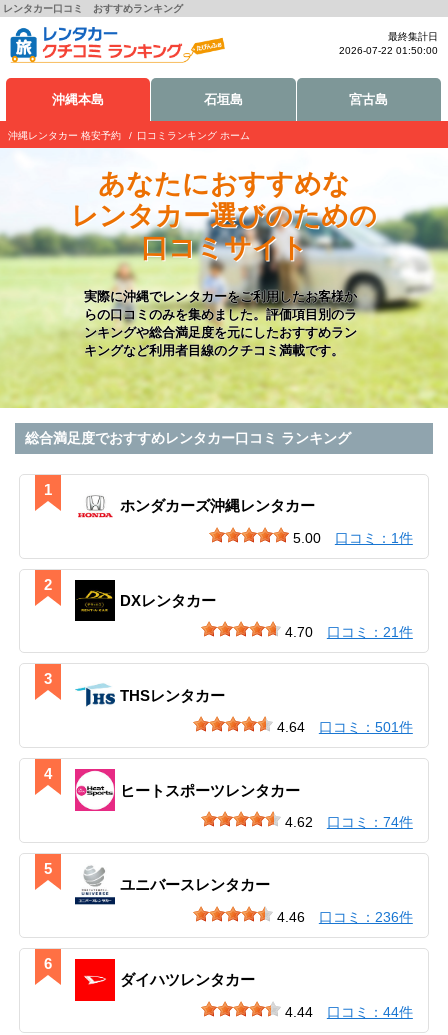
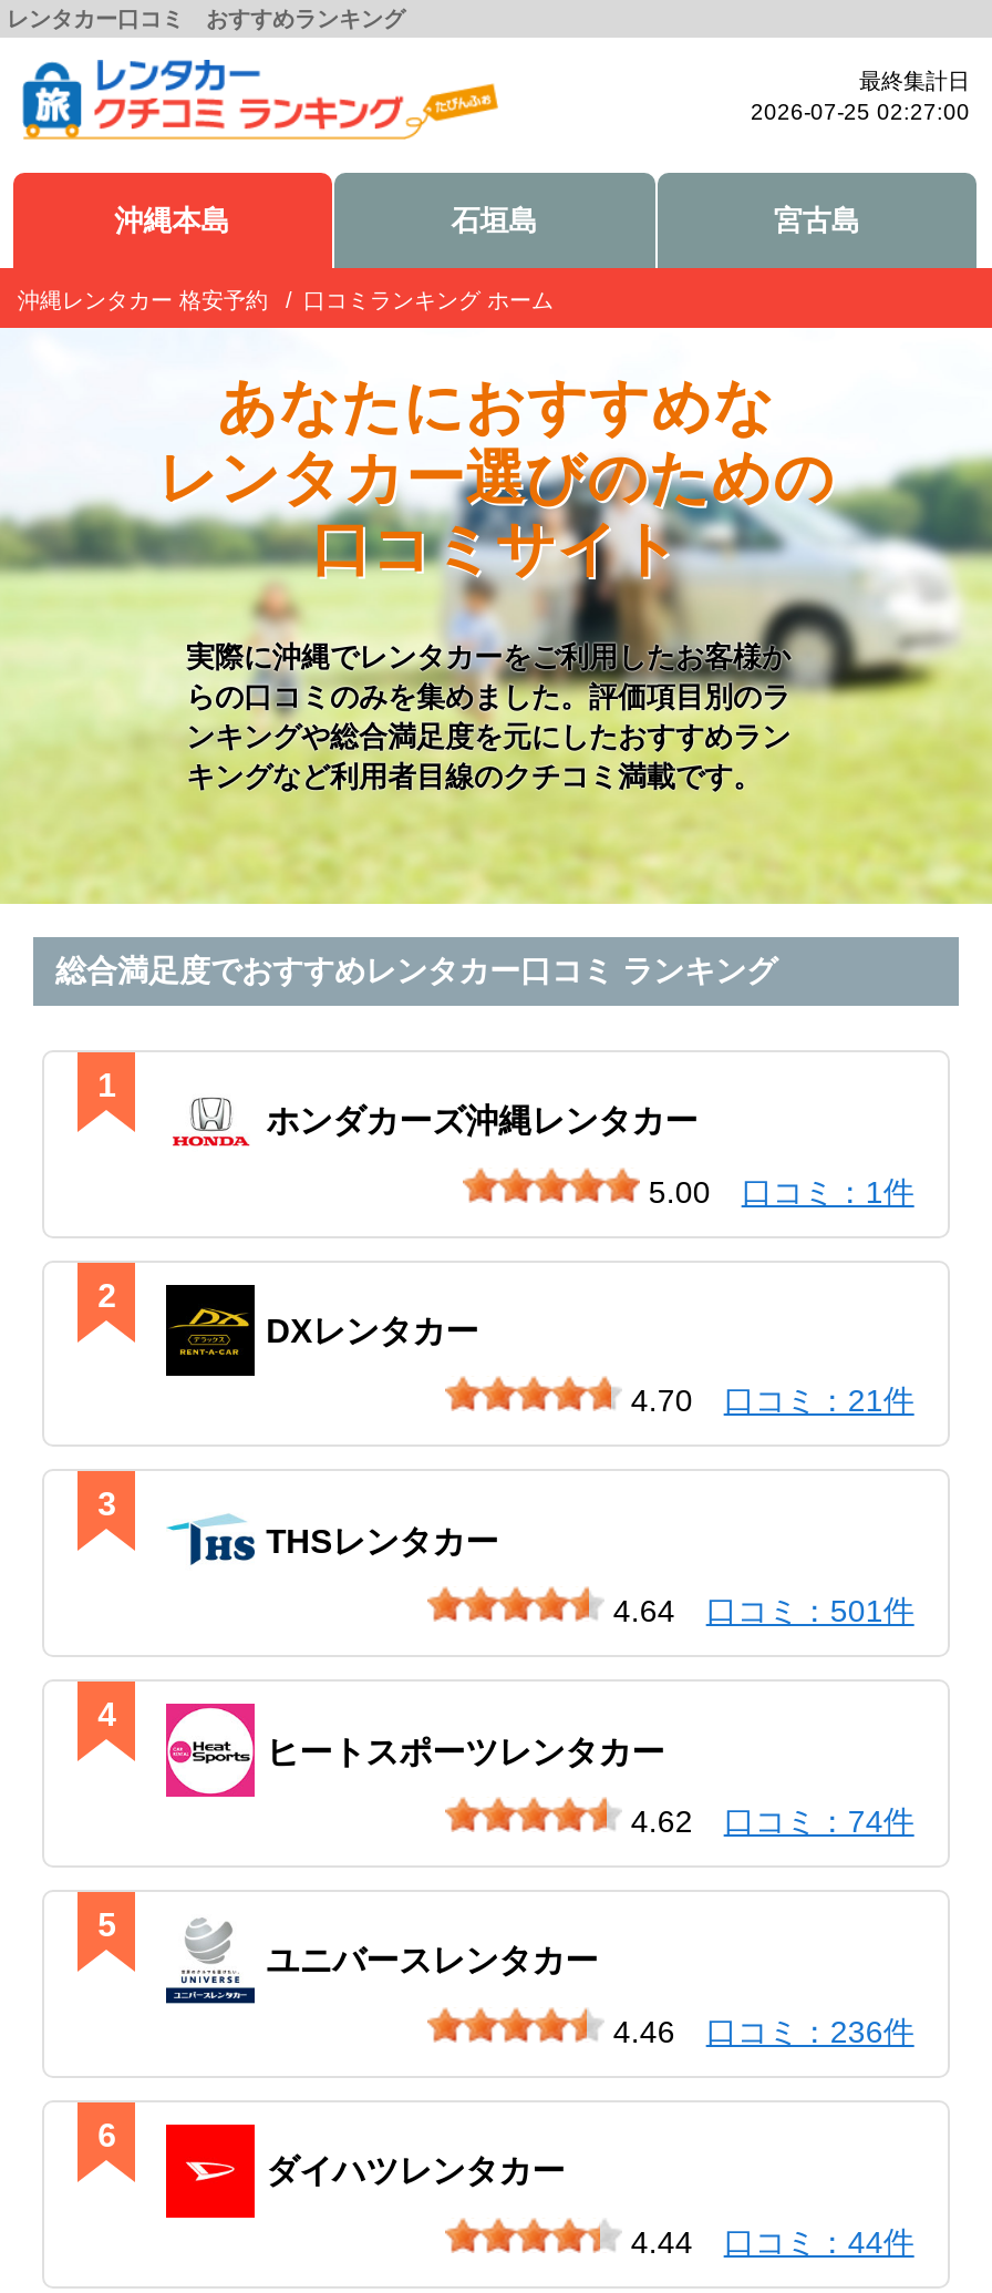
- 2026-07-22 01:50:00
+ 2026-07-25 02:27:00
